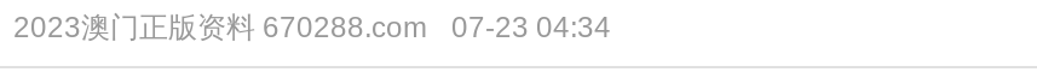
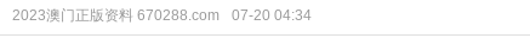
- 2023澳门正版资料 670288.com 07-23 04:34
+ 2023澳门正版资料 670288.com 07-20 04:34
